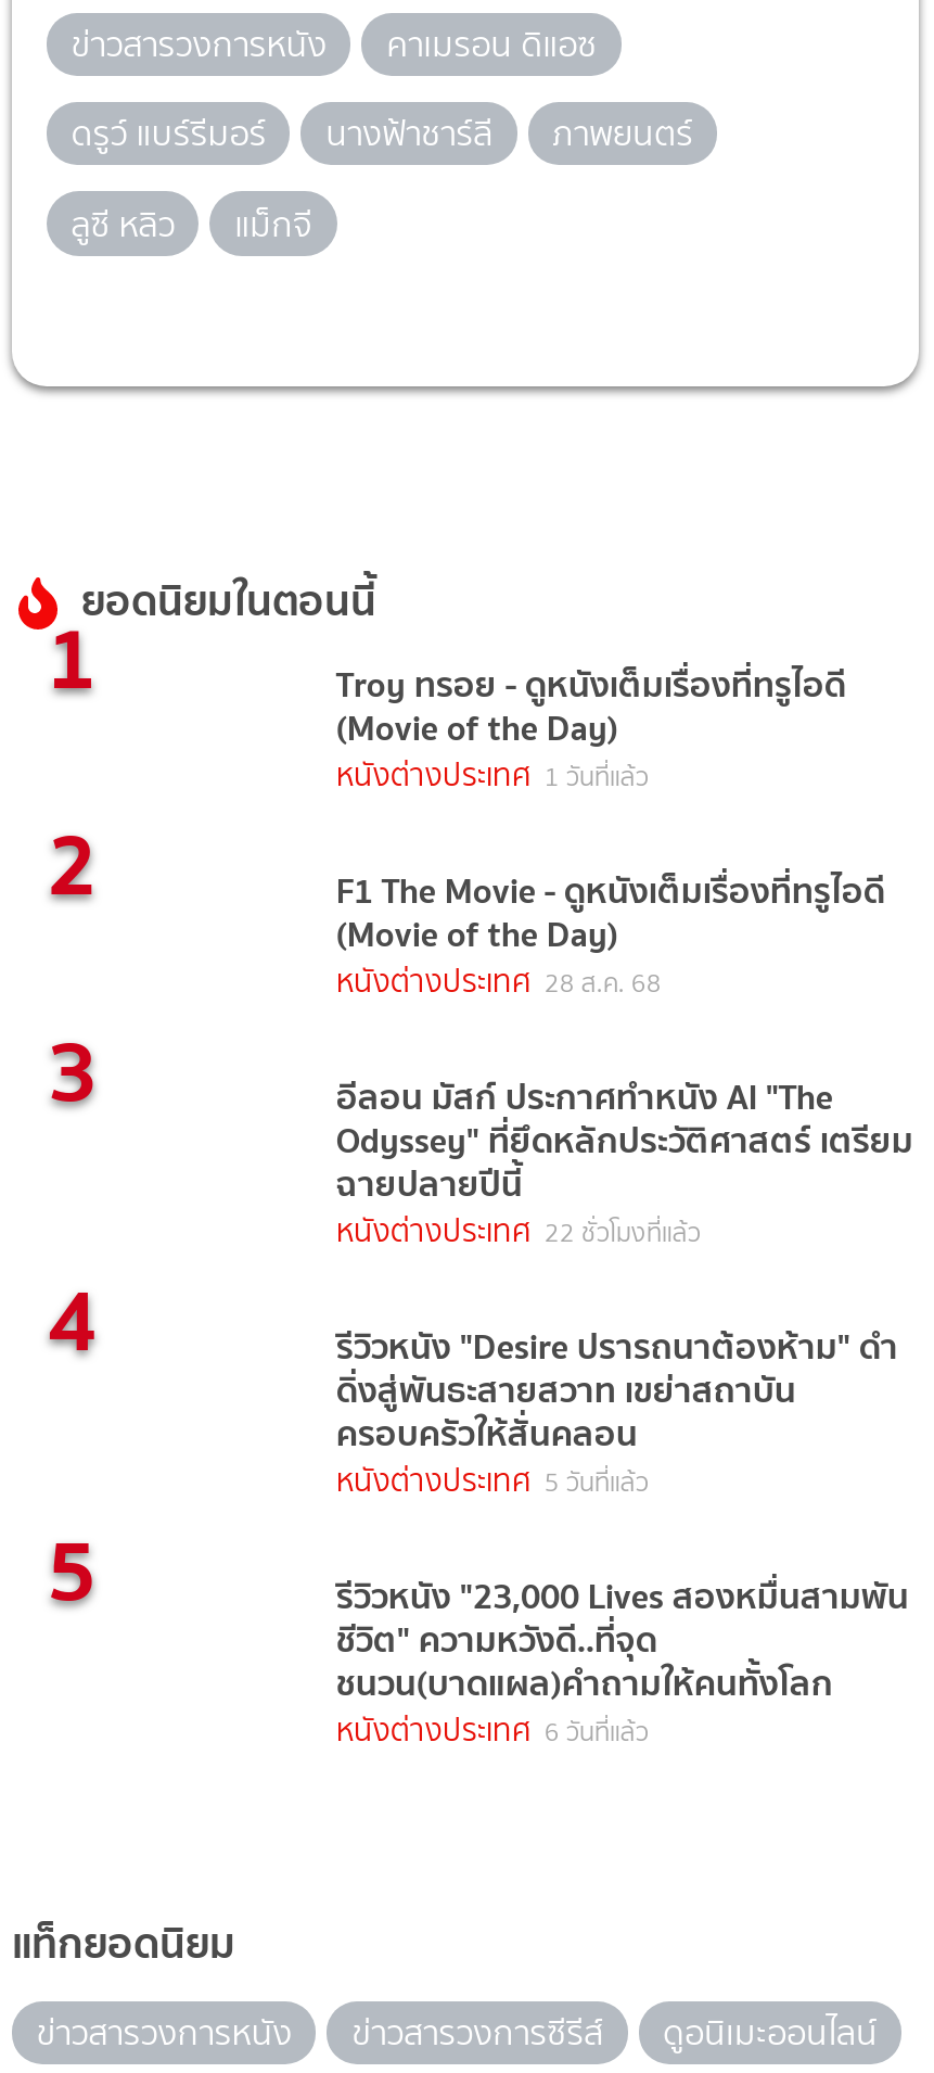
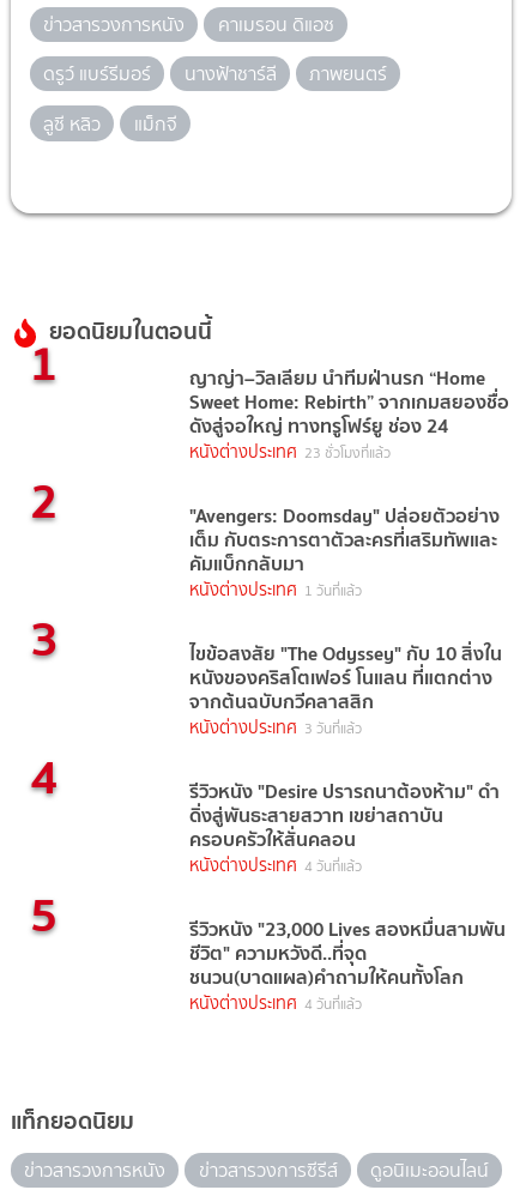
- Troy ทรอย - ดูหนังเต็มเรื่องที่ทรูไอดี
- (Movie of the Day)
+ ญาญ่า–วิลเลียม นำทีมฝ่านรก “Home
+ Sweet Home: Rebirth” จากเกมสยองชื่อ
+ ดังสู่จอใหญ่ ทางทรูโฟร์ยู ช่อง 24
+ หนังต่างประเทศ 23 ชั่วโมงที่แล้ว

moved down: หนังต่างประเทศ 1 วันที่แล้ว

- F1 The Movie - ดูหนังเต็มเรื่องที่ทรูไอดี
- (Movie of the Day)
- หนังต่างประเทศ 28 ส.ค. 68
+ "Avengers: Doomsday" ปล่อยตัวอย่าง
+ เต็ม กับตระการตาตัวละครที่เสริมทัพและ
+ คัมแบ็กกลับมา

- อีลอน มัสก์ ประกาศทำหนัง AI "The
- Odyssey" ที่ยึดหลักประวัติศาสตร์ เตรียม
- ฉายปลายปีนี้
- หนังต่างประเทศ 22 ชั่วโมงที่แล้ว
+ ไขข้อสงสัย "The Odyssey" กับ 10 สิ่งใน
+ หนังของคริสโตเฟอร์ โนแลน ที่แตกต่าง
+ จากต้นฉบับกวีคลาสสิก
+ หนังต่างประเทศ 3 วันที่แล้ว

- หนังต่างประเทศ 5 วันที่แล้ว
+ หนังต่างประเทศ 4 วันที่แล้ว

- หนังต่างประเทศ 6 วันที่แล้ว
+ หนังต่างประเทศ 4 วันที่แล้ว
